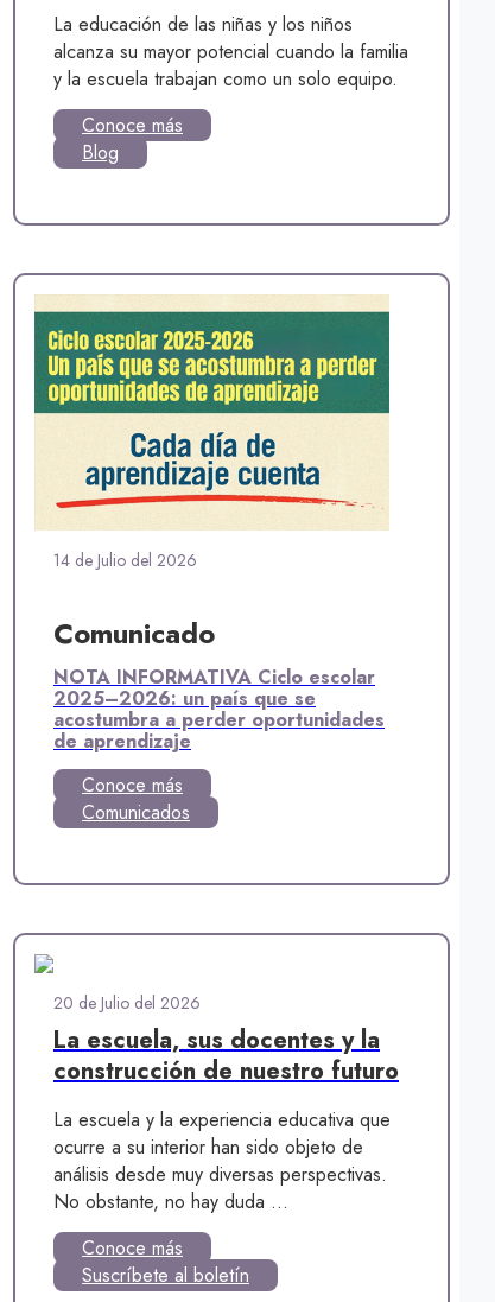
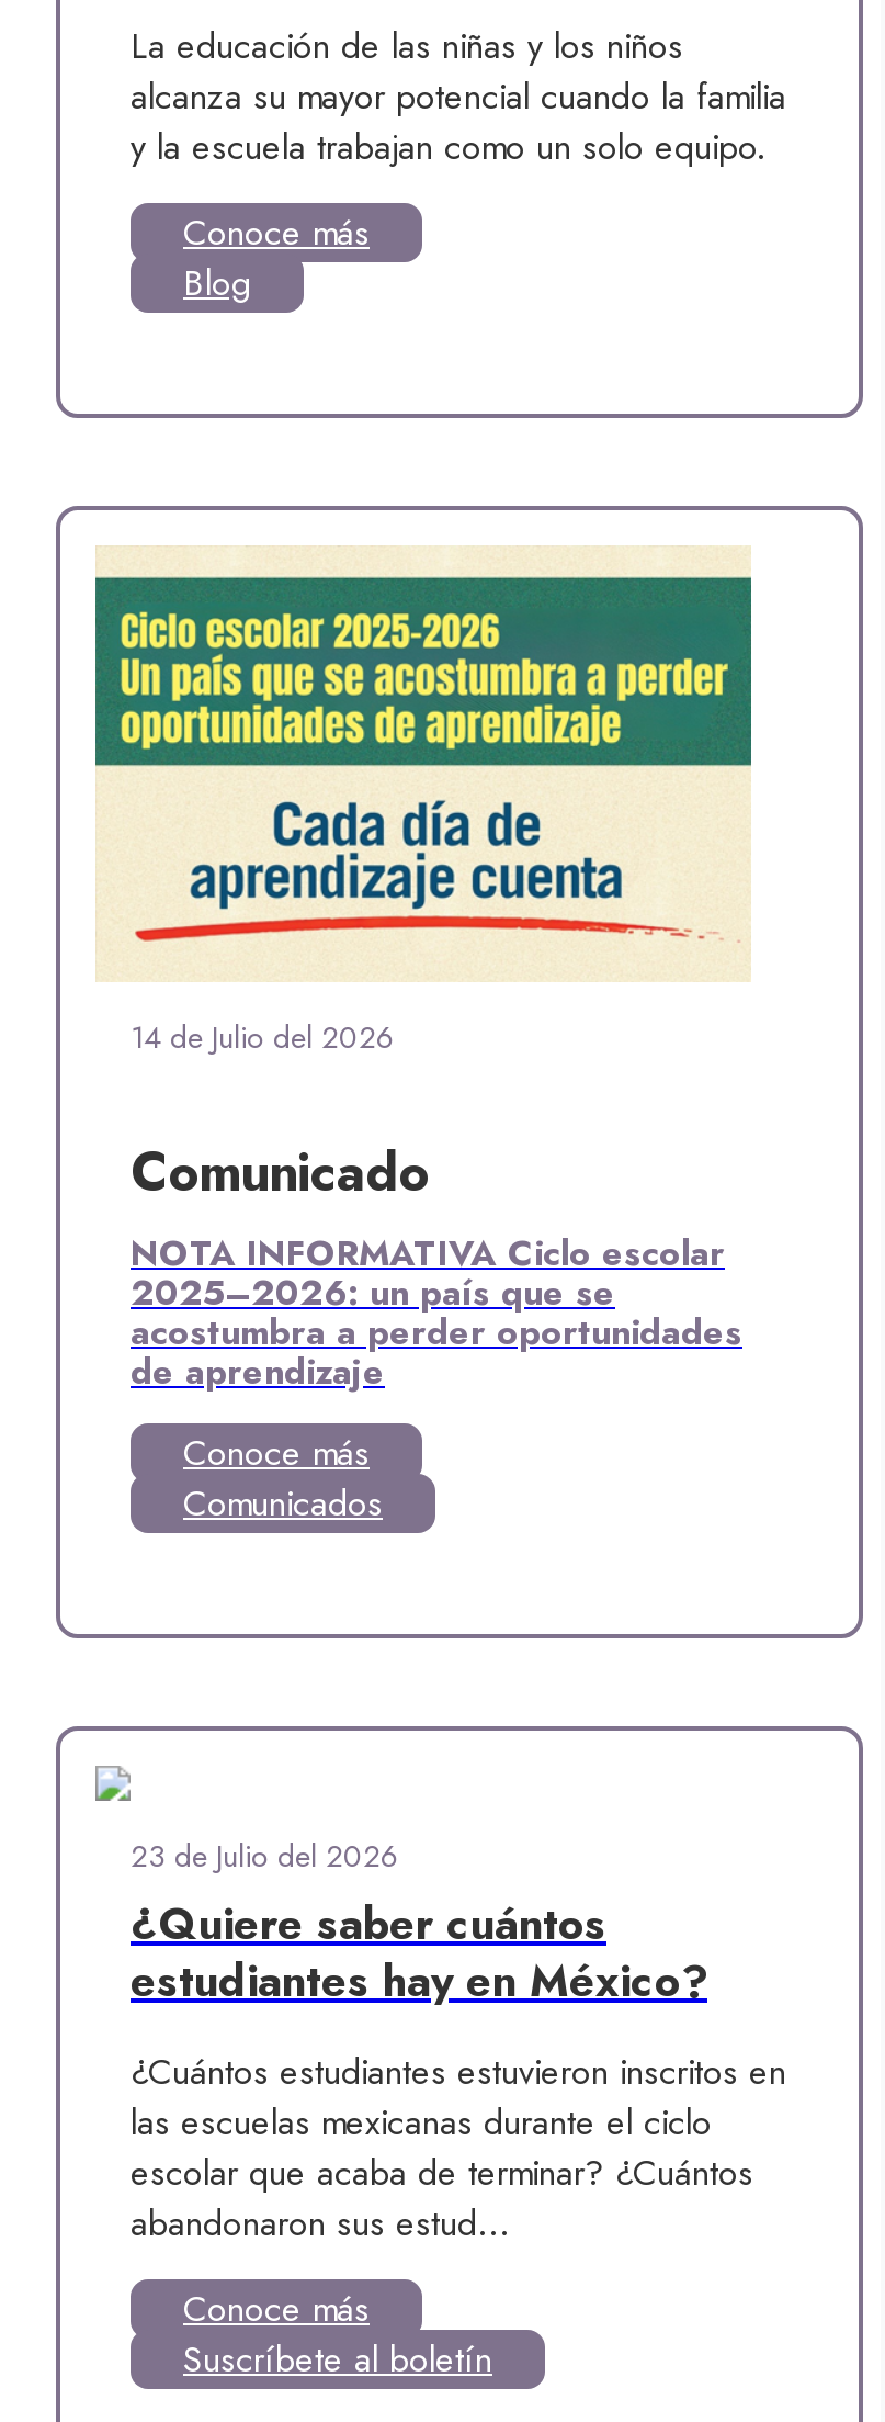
- 20 de Julio del 2026
- La escuela, sus docentes y la
- construcción de nuestro futuro
+ 23 de Julio del 2026
+ ¿Quiere saber cuántos
+ estudiantes hay en México?

- La escuela y la experiencia educativa que
- ocurre a su interior han sido objeto de
- análisis desde muy diversas perspectivas.
- No obstante, no hay duda ...
+ ¿Cuántos estudiantes estuvieron inscritos en
+ las escuelas mexicanas durante el ciclo
+ escolar que acaba de terminar? ¿Cuántos
+ abandonaron sus estud...
